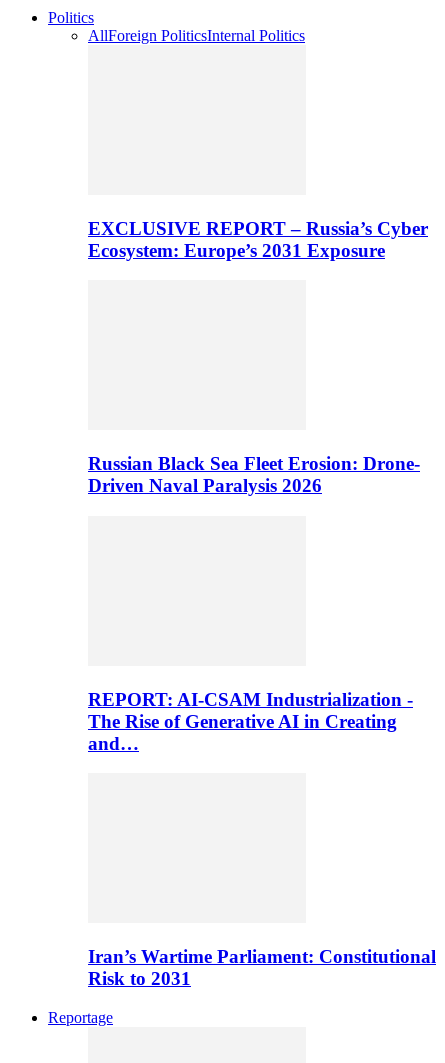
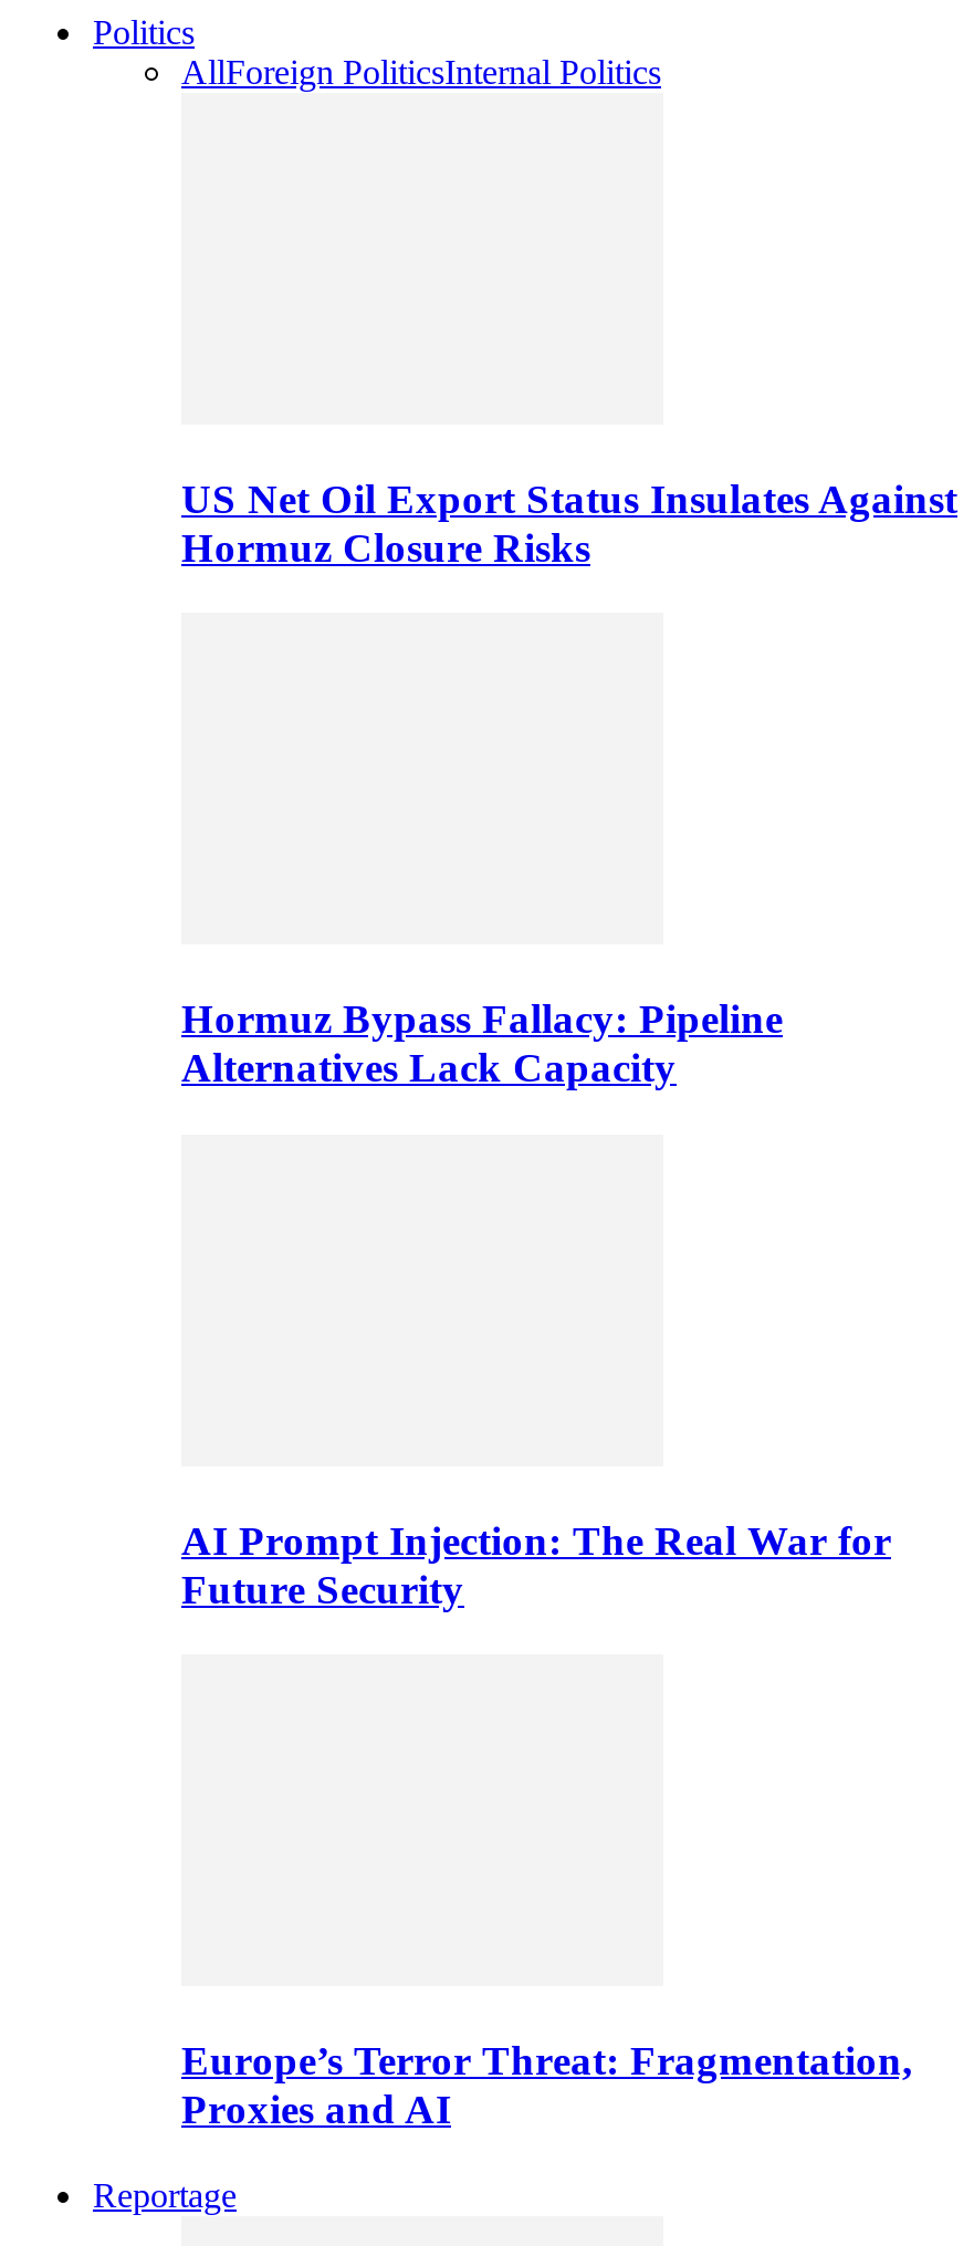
- EXCLUSIVE REPORT – Russia’s Cyber
- Ecosystem: Europe’s 2031 Exposure
+ US Net Oil Export Status Insulates Against
+ Hormuz Closure Risks

- Russian Black Sea Fleet Erosion: Drone-
- Driven Naval Paralysis 2026
+ Hormuz Bypass Fallacy: Pipeline
+ Alternatives Lack Capacity

- REPORT: AI-CSAM Industrialization -
- The Rise of Generative AI in Creating
- and…
+ AI Prompt Injection: The Real War for
+ Future Security

- Iran’s Wartime Parliament: Constitutional
- Risk to 2031
+ Europe’s Terror Threat: Fragmentation,
+ Proxies and AI
